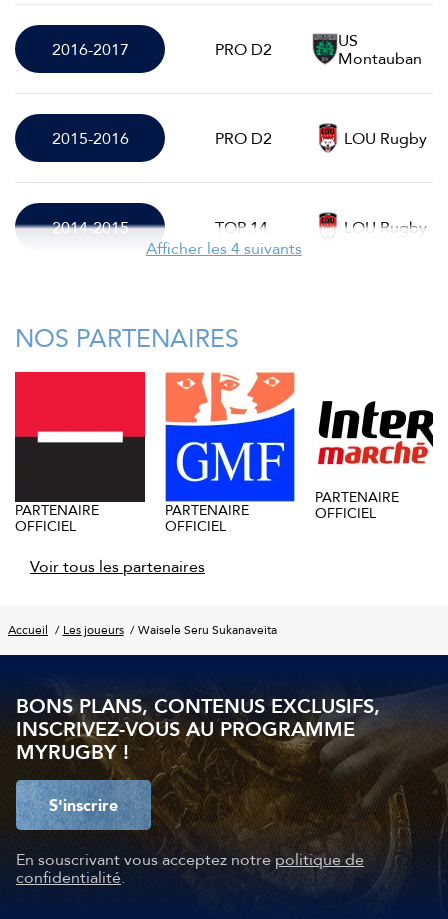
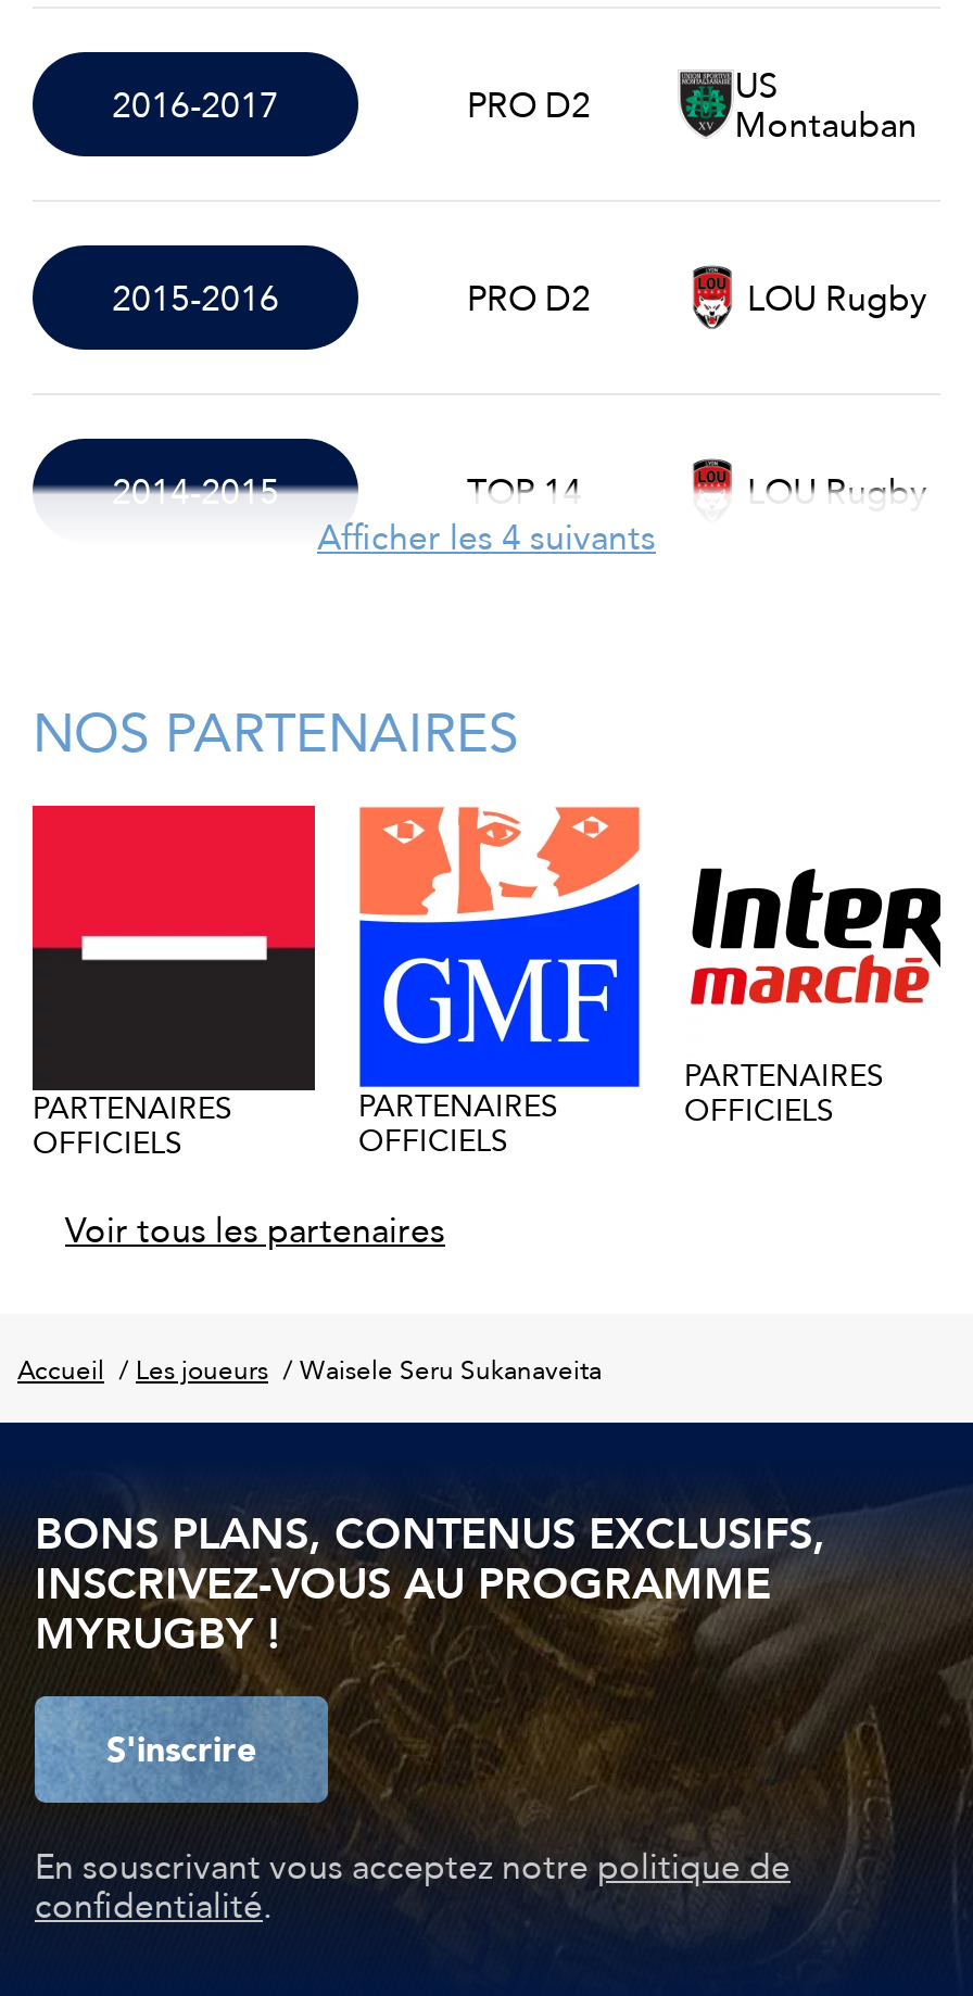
- PARTENAIRE
- OFFICIEL
+ PARTENAIRES
+ OFFICIELS

- PARTENAIRE
- OFFICIEL
+ PARTENAIRES
+ OFFICIELS

- PARTENAIRE
- OFFICIEL
+ PARTENAIRES
+ OFFICIELS
